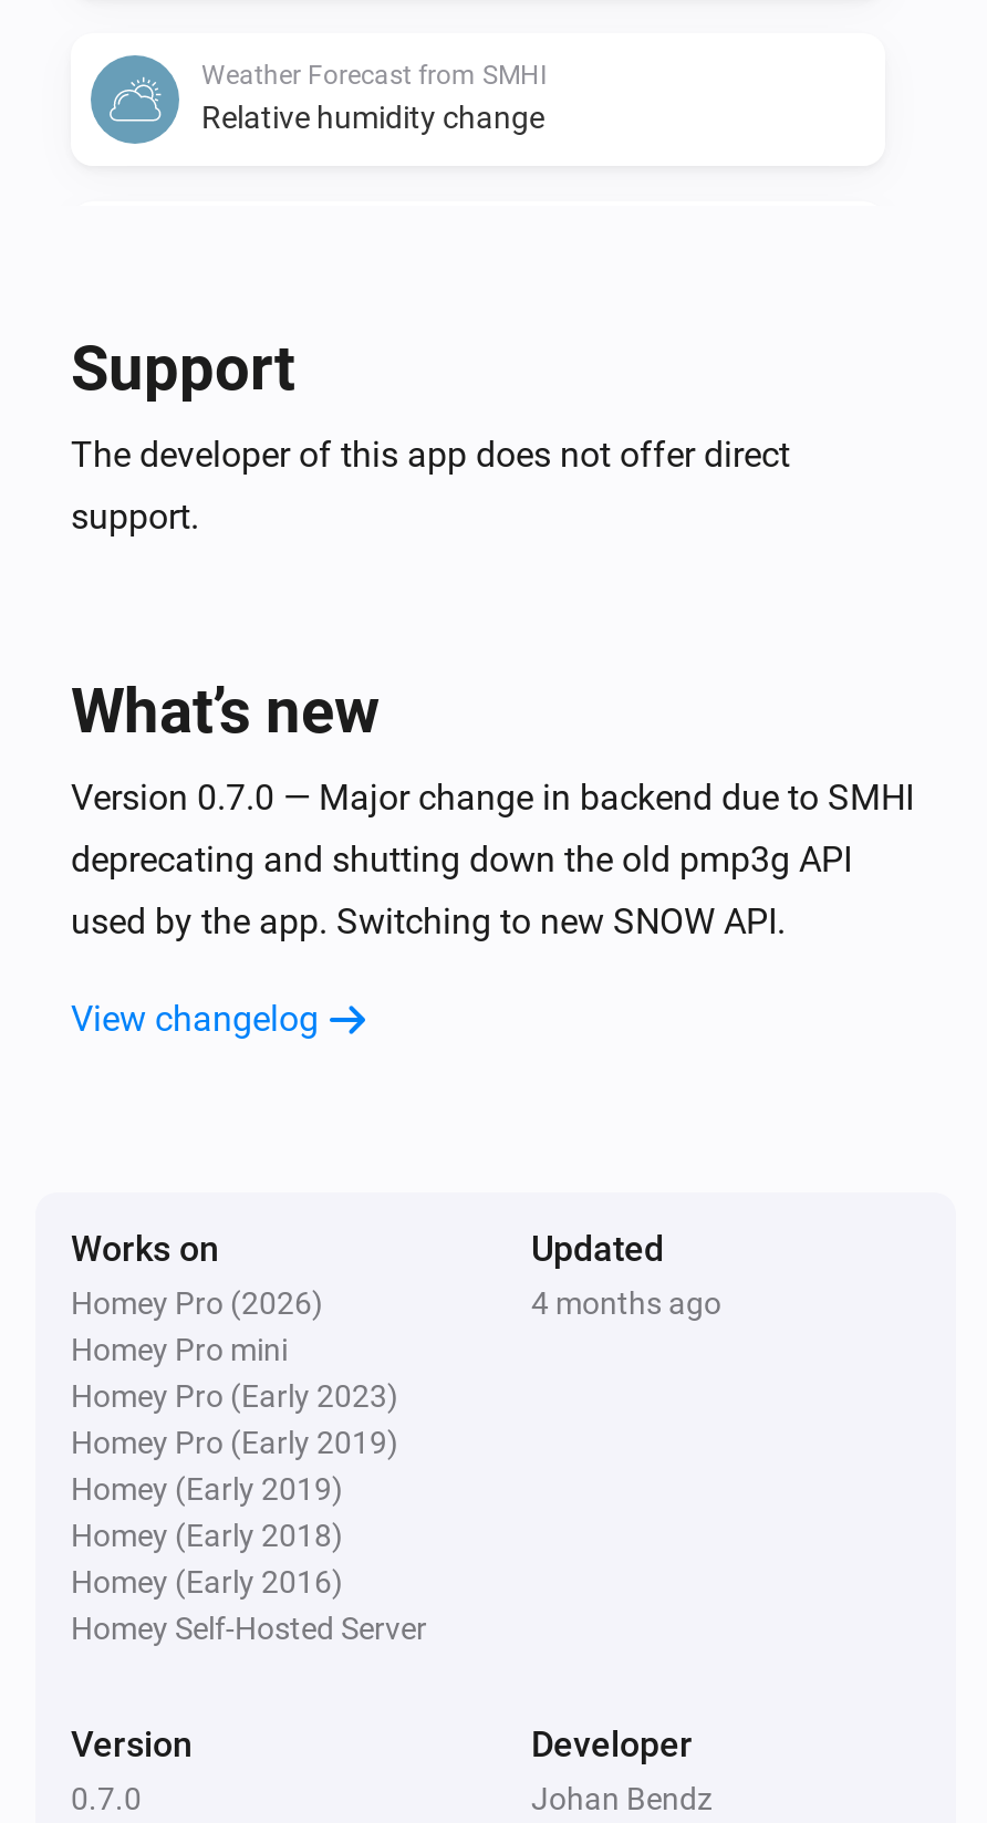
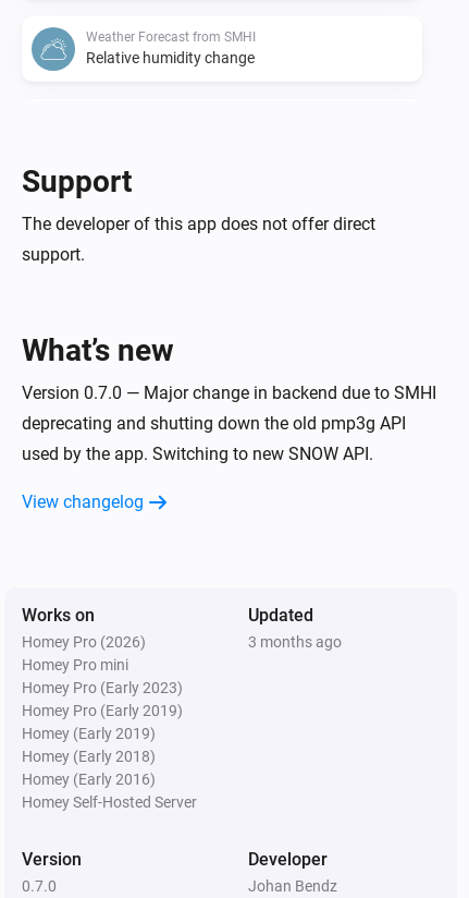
- 4 months ago
+ 3 months ago
